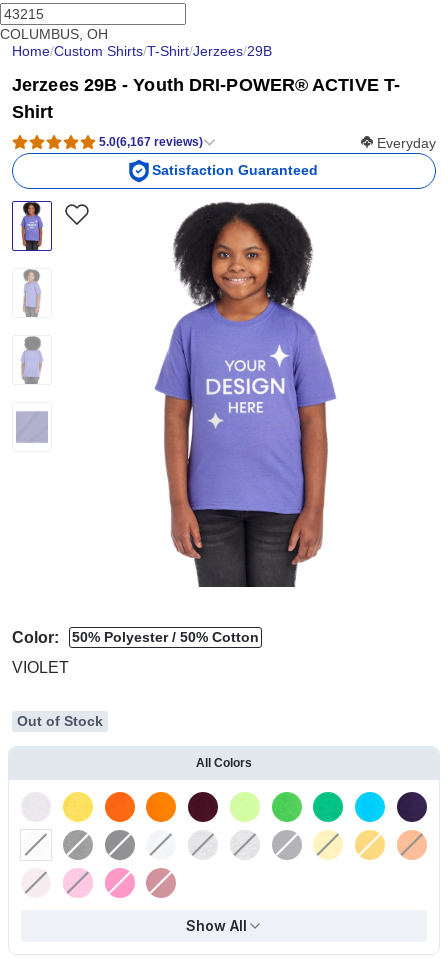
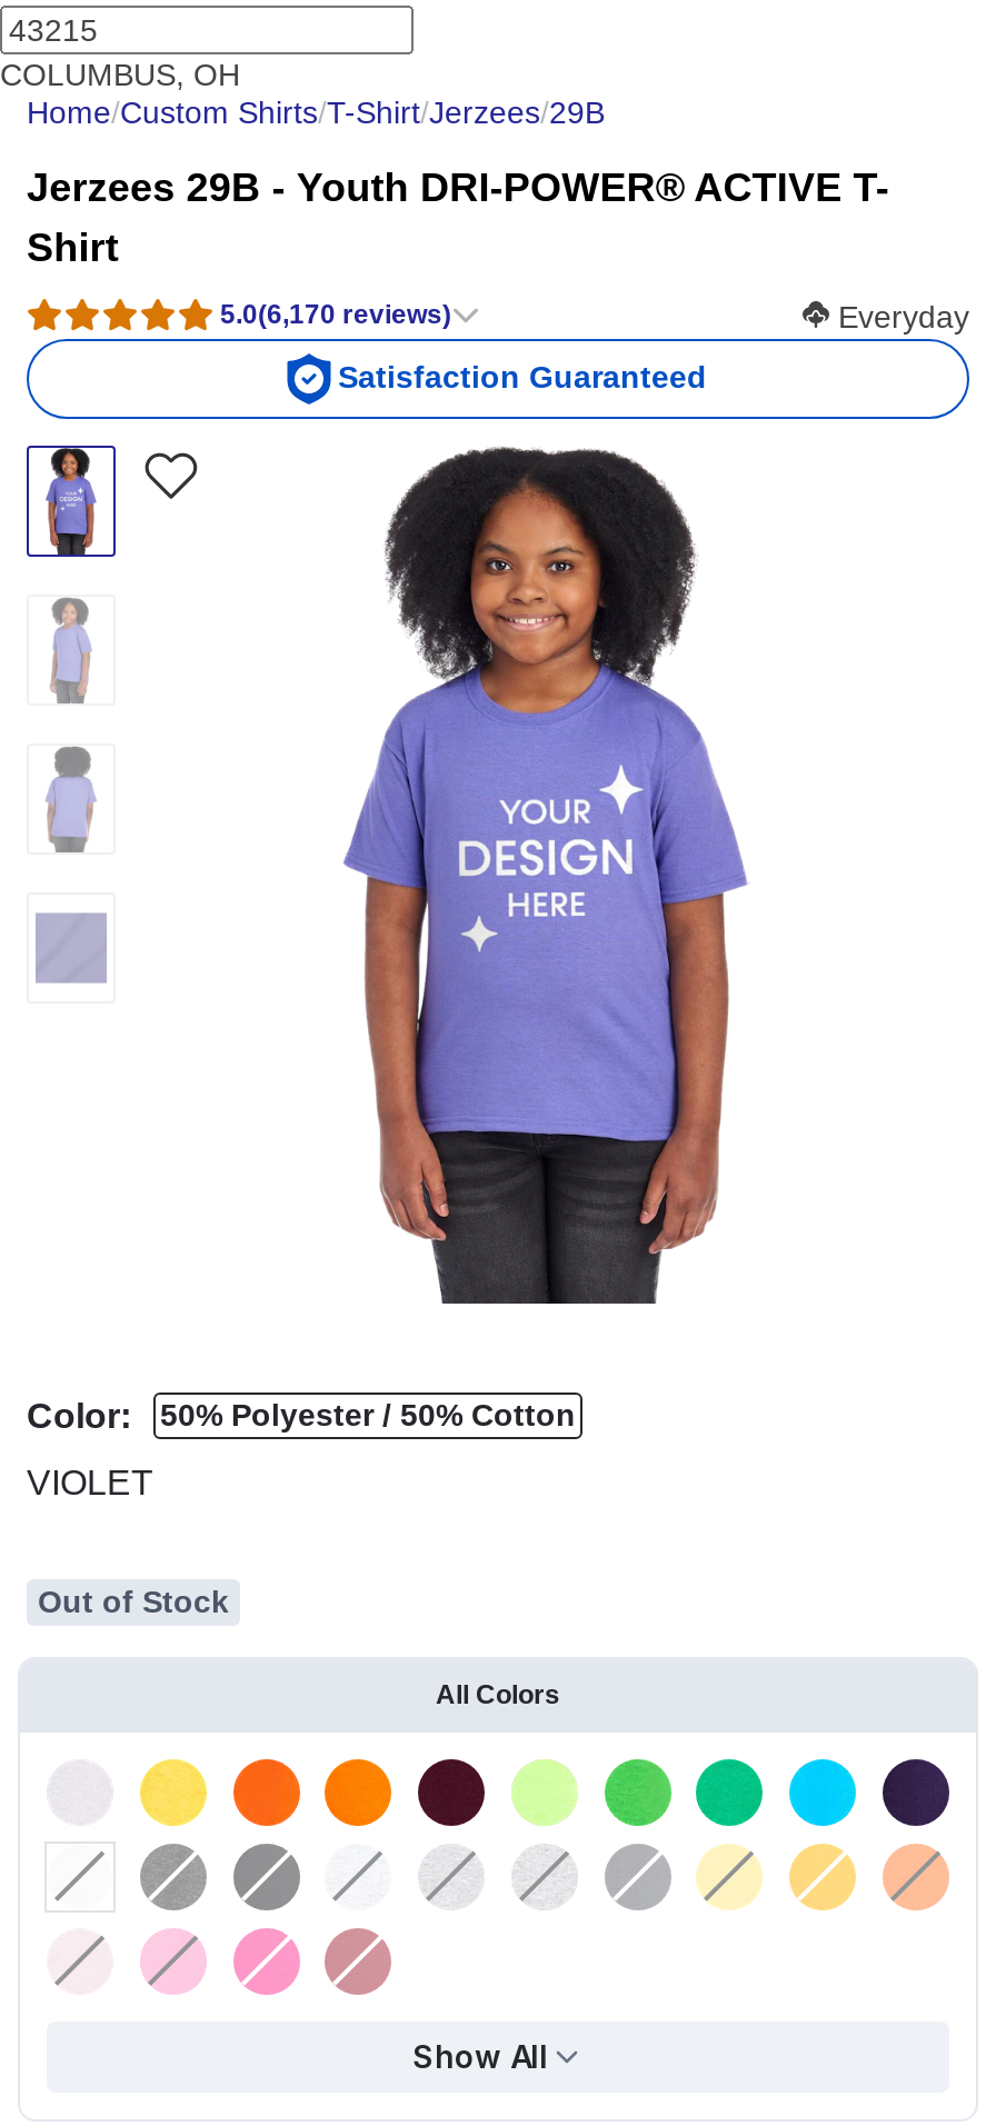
- 5.0(6,167 reviews)
+ 5.0(6,170 reviews)
